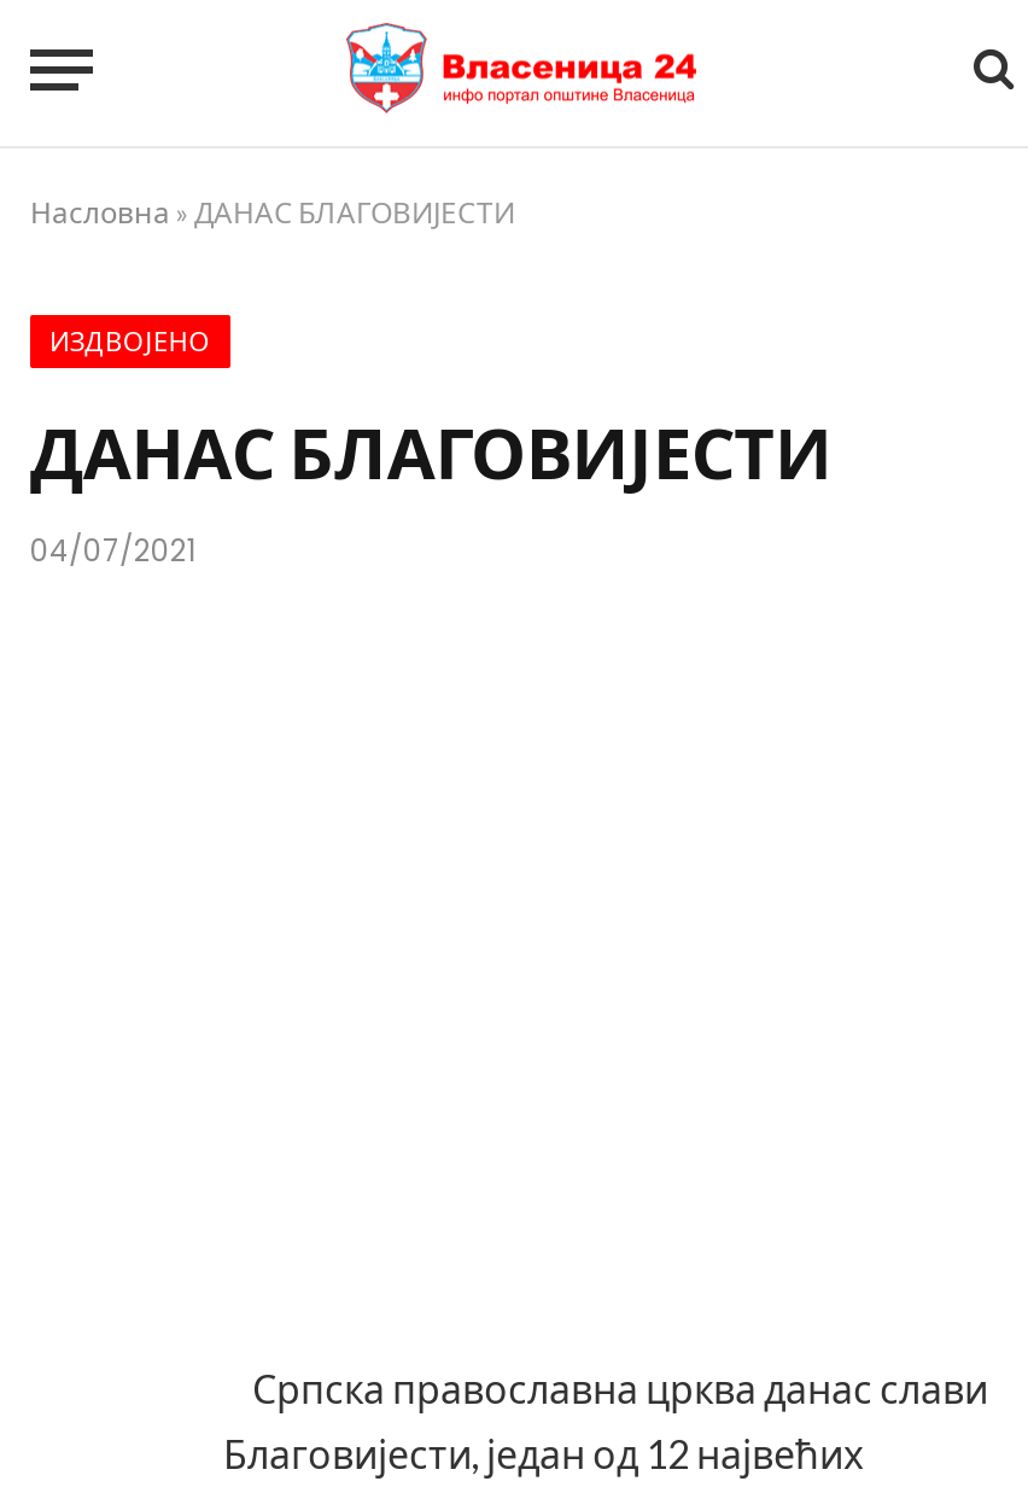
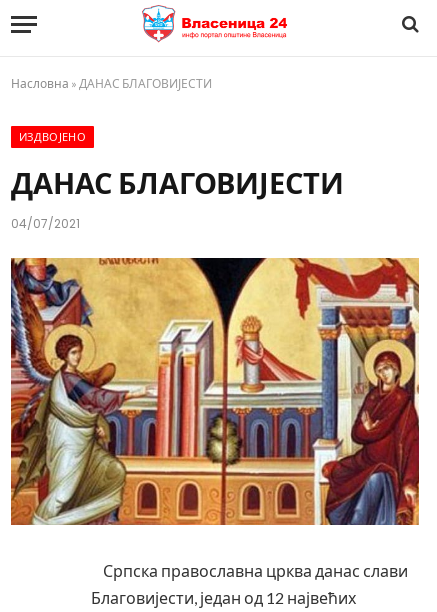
+ [image]
